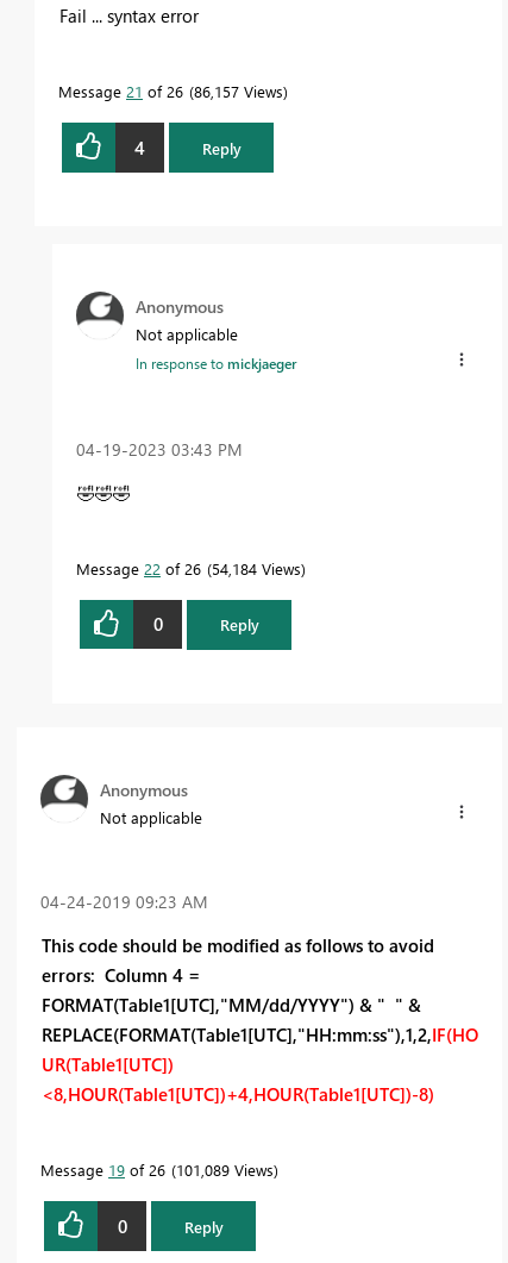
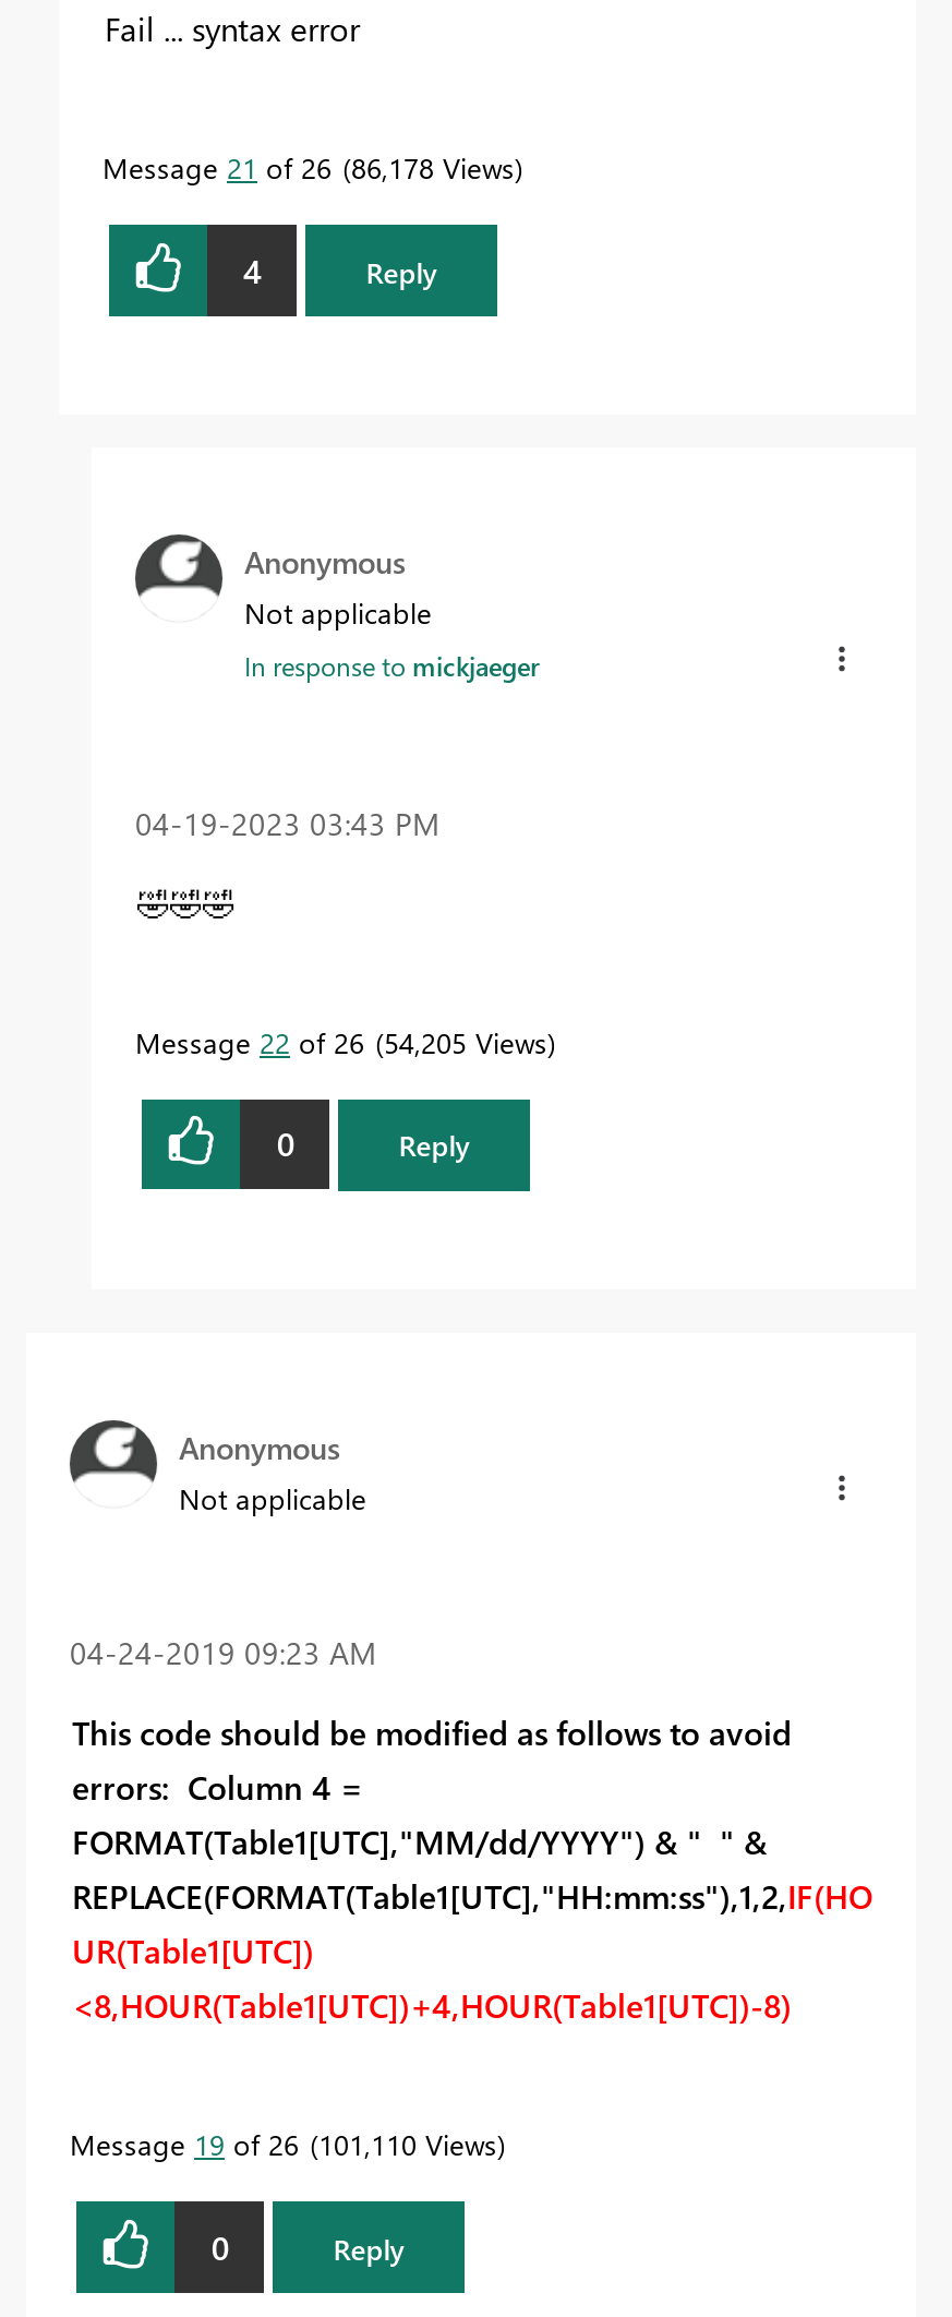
- Message 21 of 26 86,157 Views
+ Message 21 of 26 86,178 Views

- Message 22 of 26 54,184 Views
+ Message 22 of 26 54,205 Views

- Message 19 of 26 101,089 Views
+ Message 19 of 26 101,110 Views
